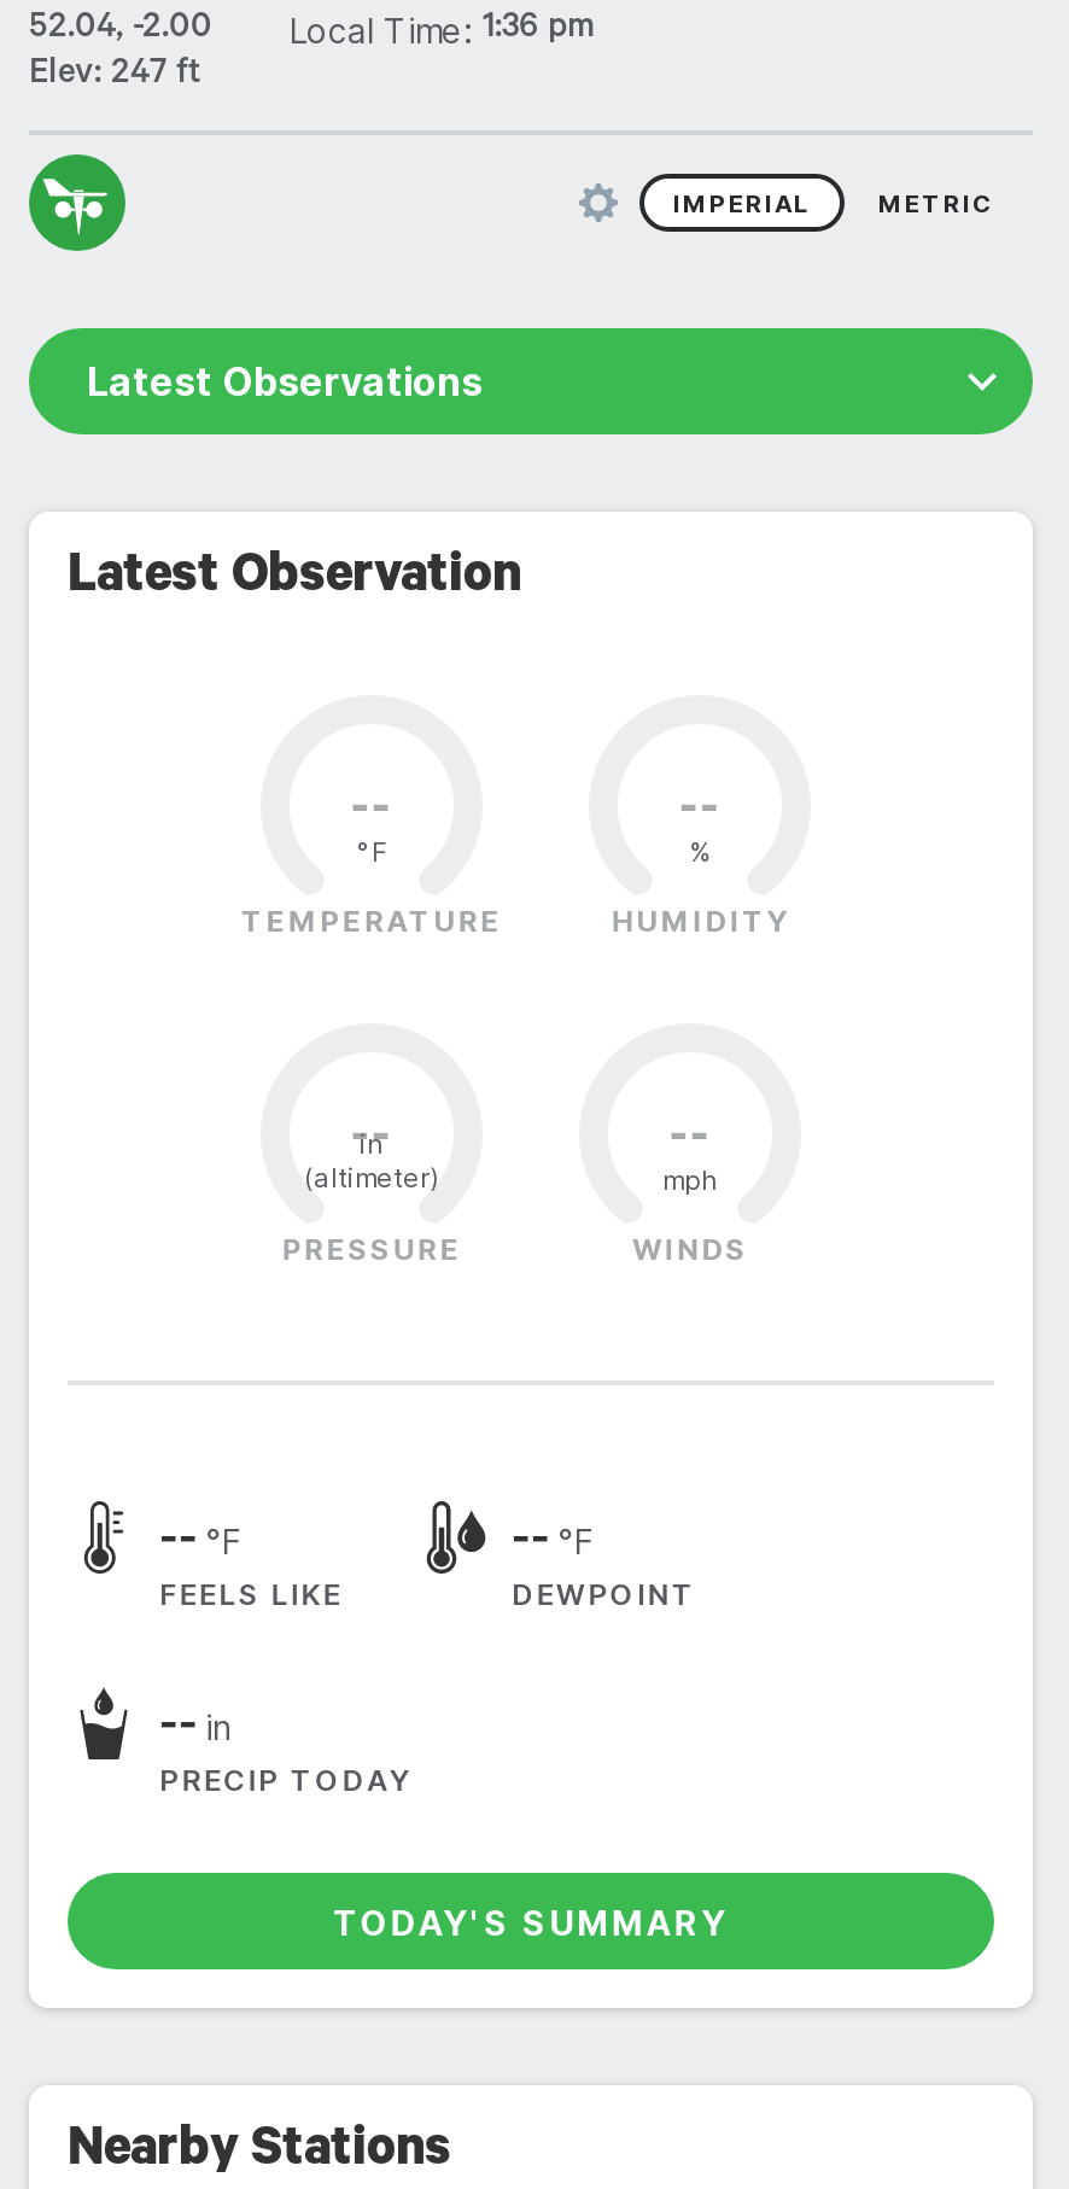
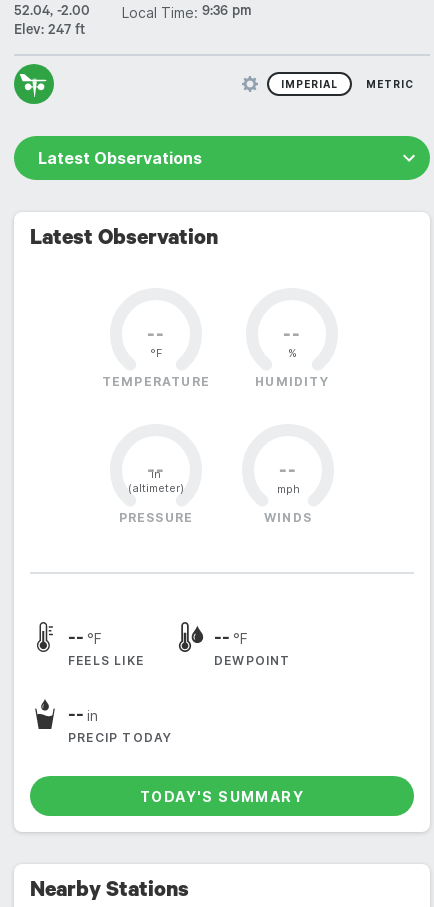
- 52.04, -2.00 Local Time: 1:36 pm
+ 52.04, -2.00 Local Time: 9:36 pm
